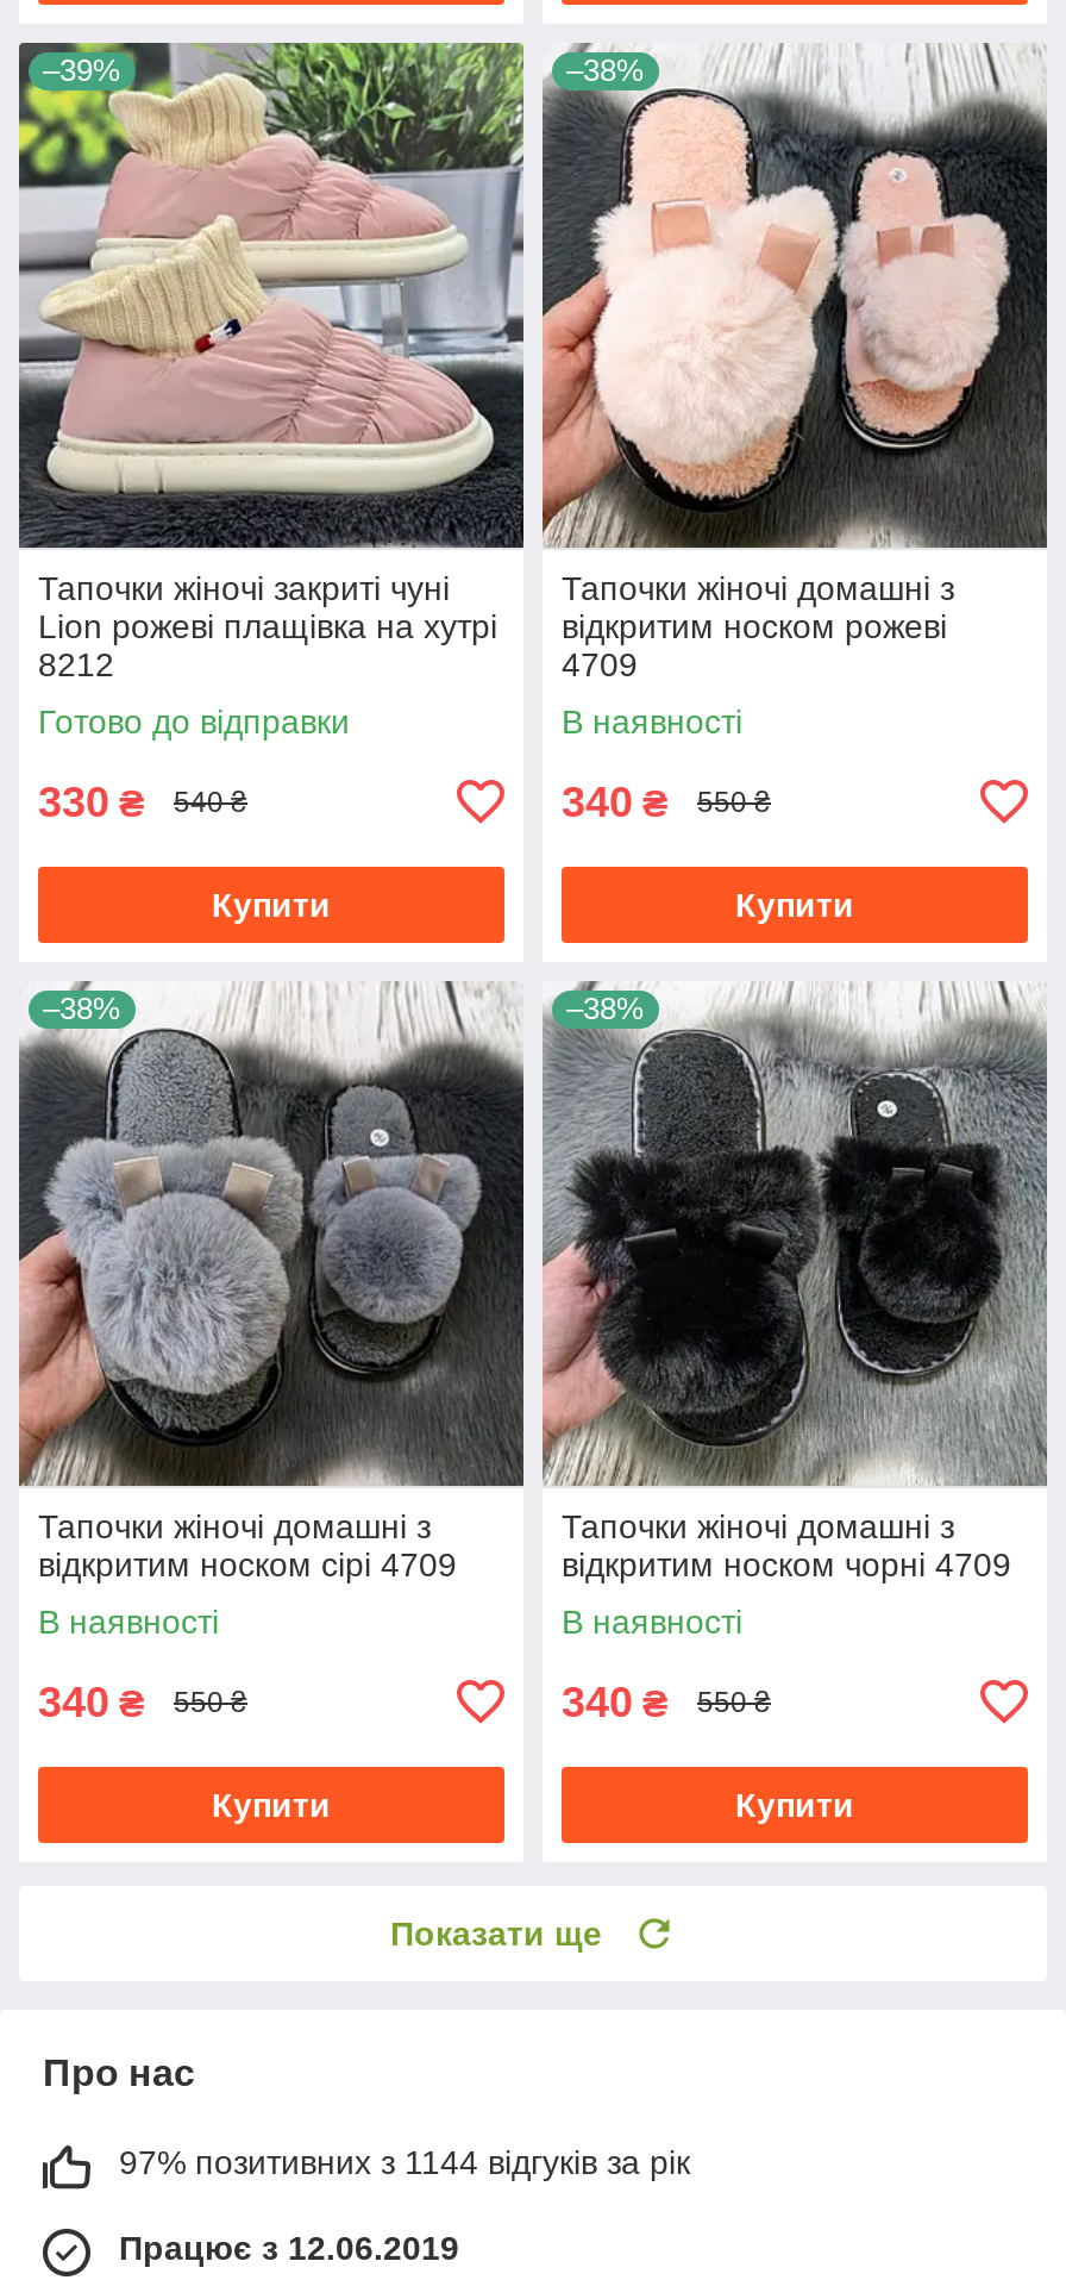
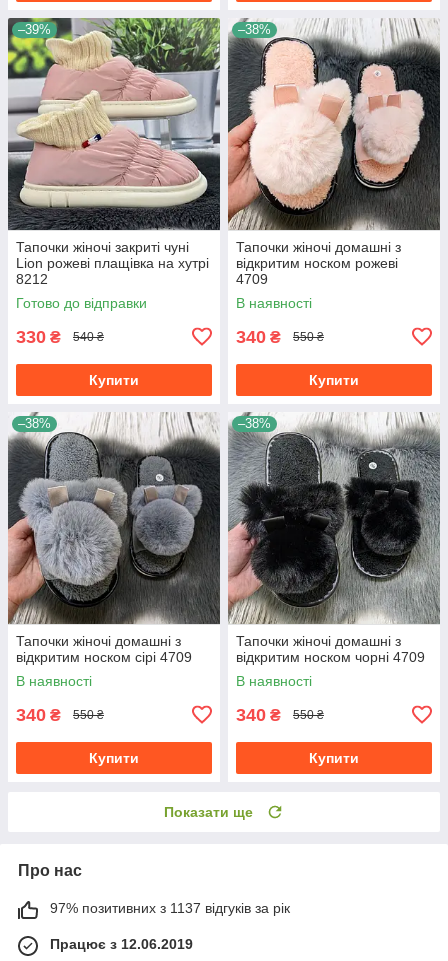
- 97% позитивних з 1144 відгуків за рік
+ 97% позитивних з 1137 відгуків за рік
